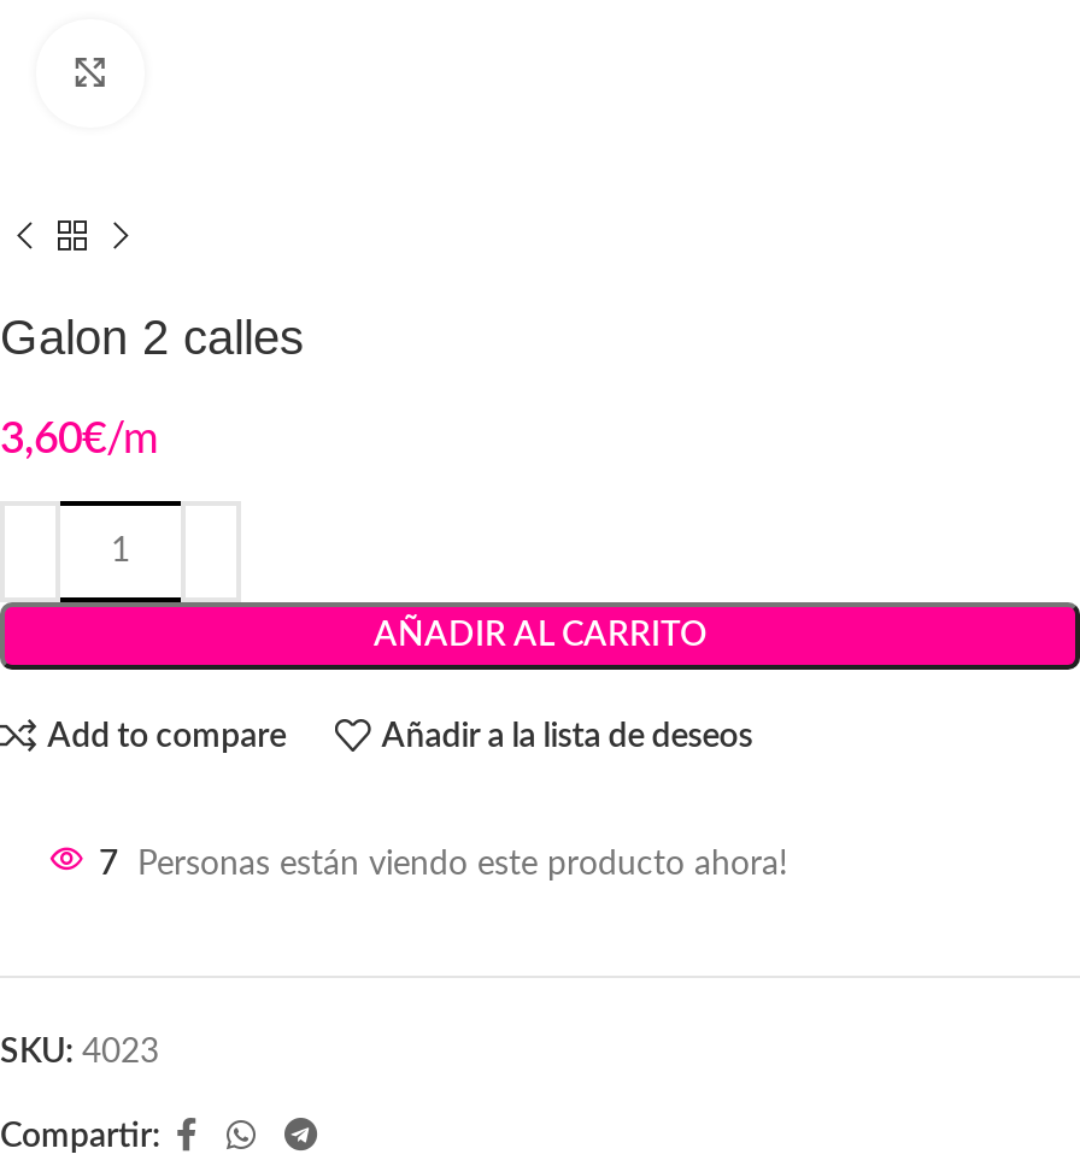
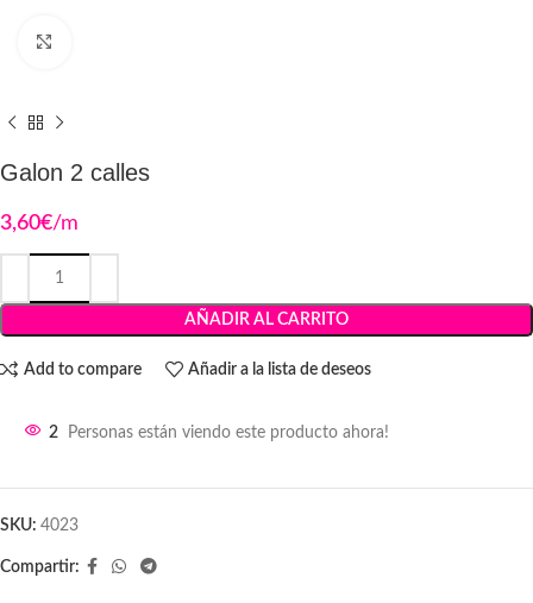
- 7 Personas están viendo este producto ahora!
+ 2 Personas están viendo este producto ahora!
